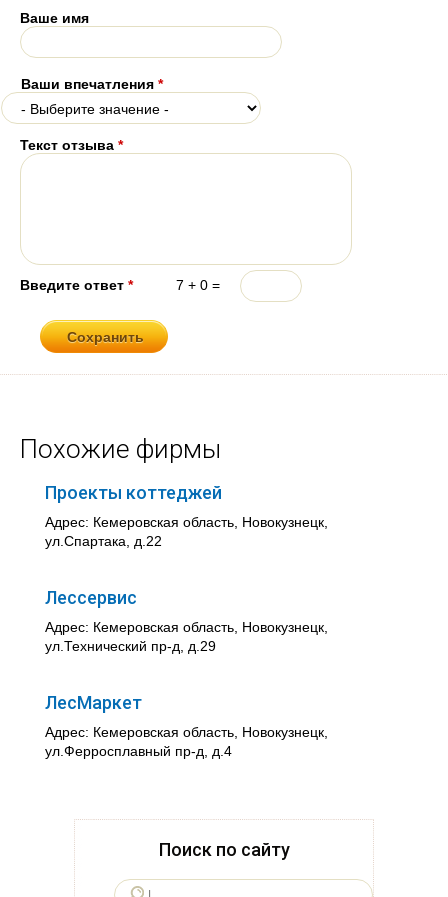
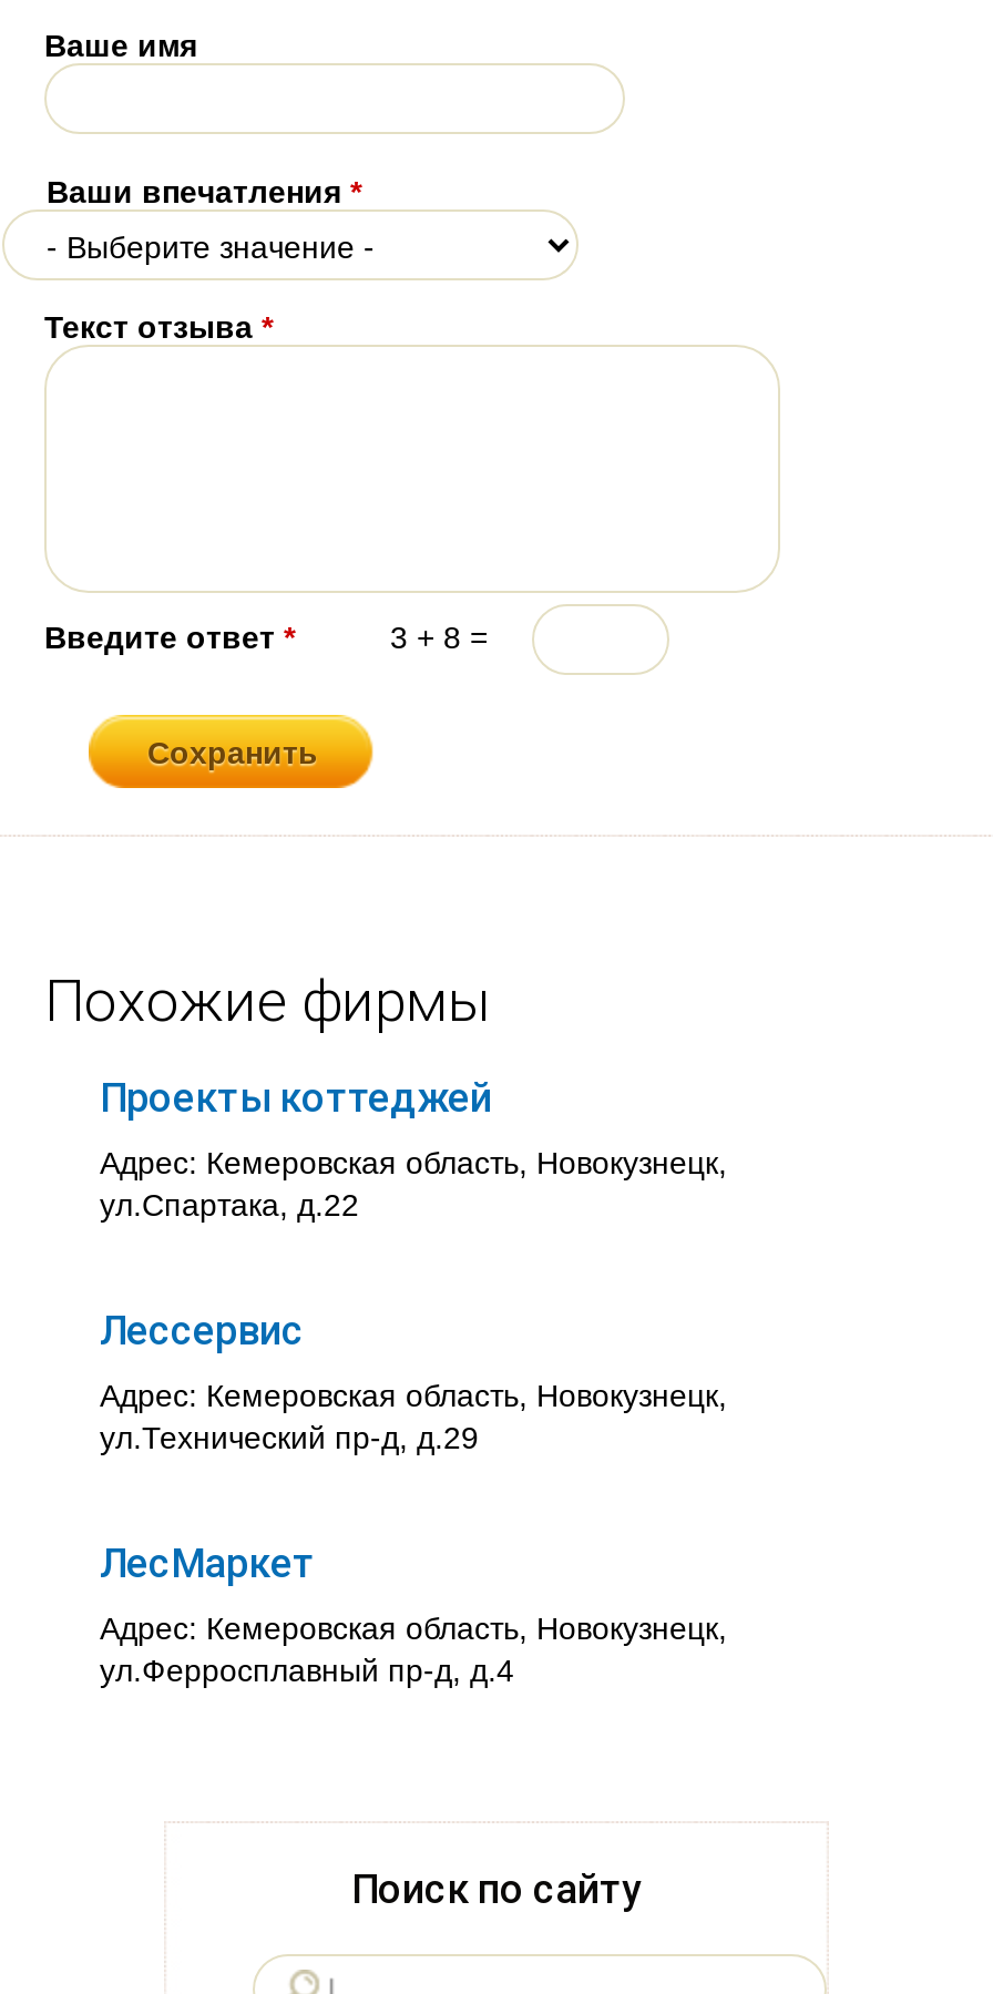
- 7 + 0 =
+ 3 + 8 =
